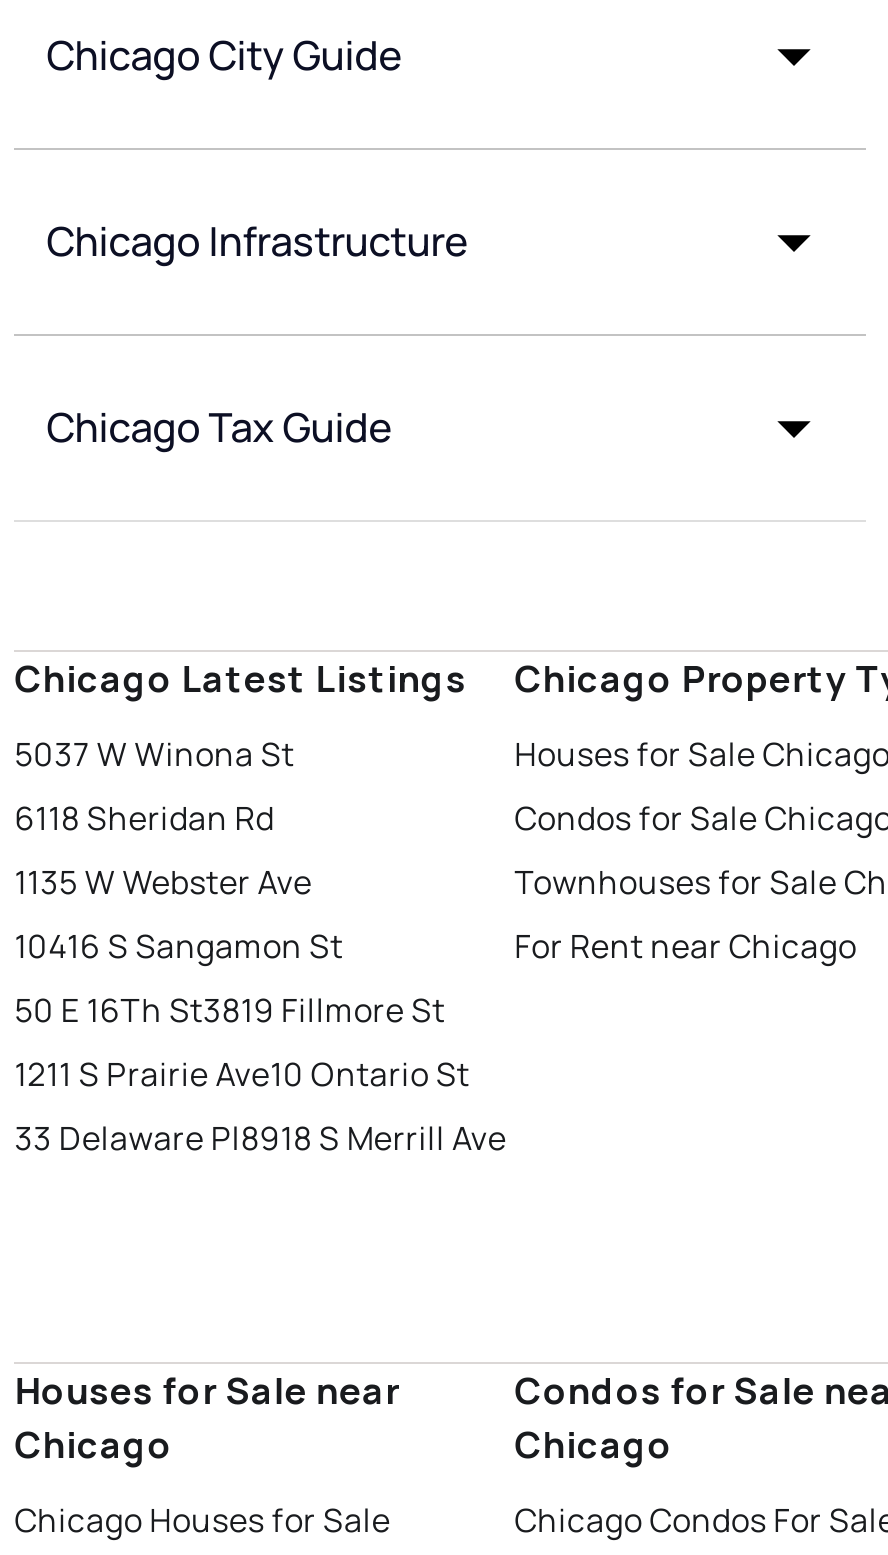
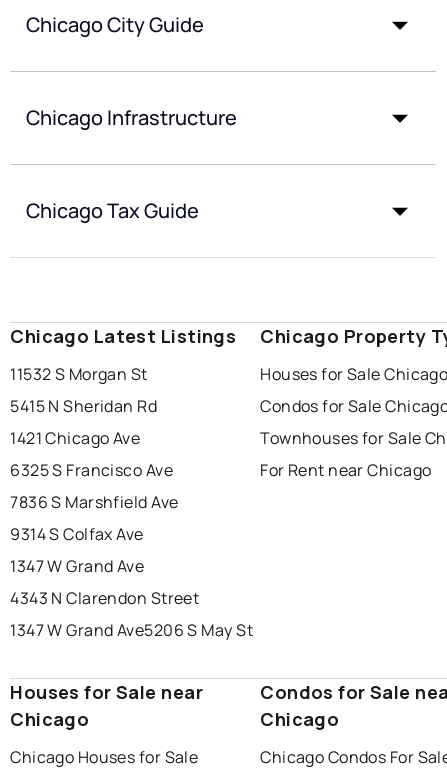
- 5037 W Winona St
- 6118 Sheridan Rd
- 1135 W Webster Ave
- 10416 S Sangamon St
- 50 E 16Th St3819 Fillmore St
- 1211 S Prairie Ave10 Ontario St
- 33 Delaware Pl8918 S Merrill Ave
+ 11532 S Morgan St
+ 5415 N Sheridan Rd
+ 1421 Chicago Ave
+ 6325 S Francisco Ave
+ 7836 S Marshfield Ave
+ 9314 S Colfax Ave
+ 1347 W Grand Ave
+ 4343 N Clarendon Street
+ 1347 W Grand Ave5206 S May St
